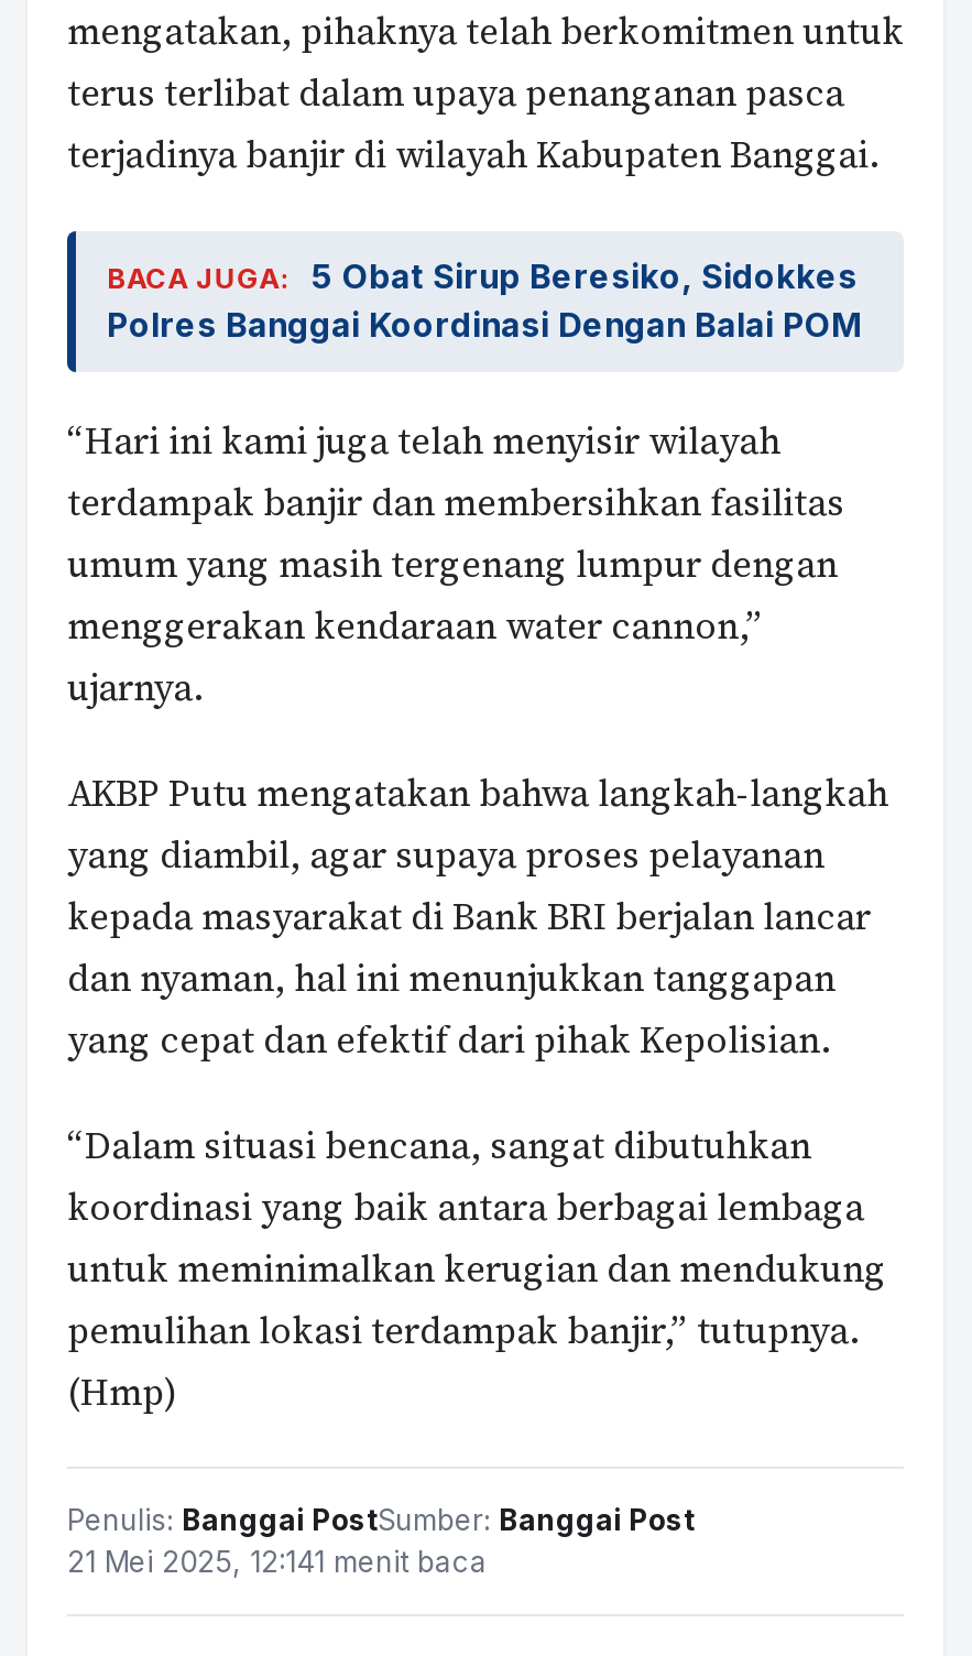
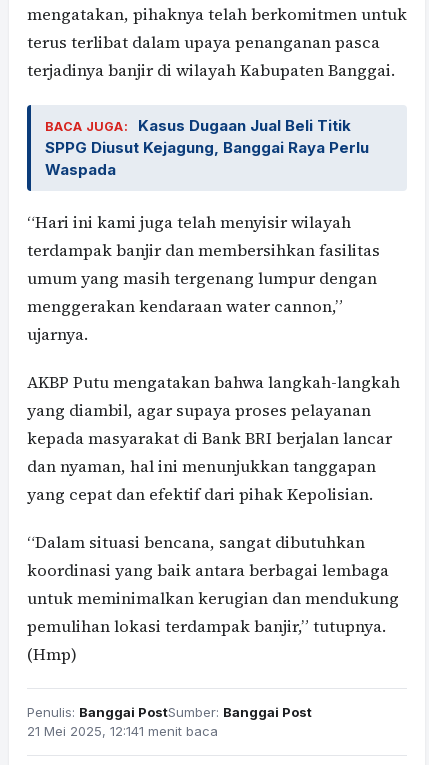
- 5 Obat Sirup Beresiko, Sidokkes
- Polres Banggai Koordinasi Dengan Balai POM
+ Kasus Dugaan Jual Beli Titik
+ SPPG Diusut Kejagung, Banggai Raya Perlu
+ Waspada
